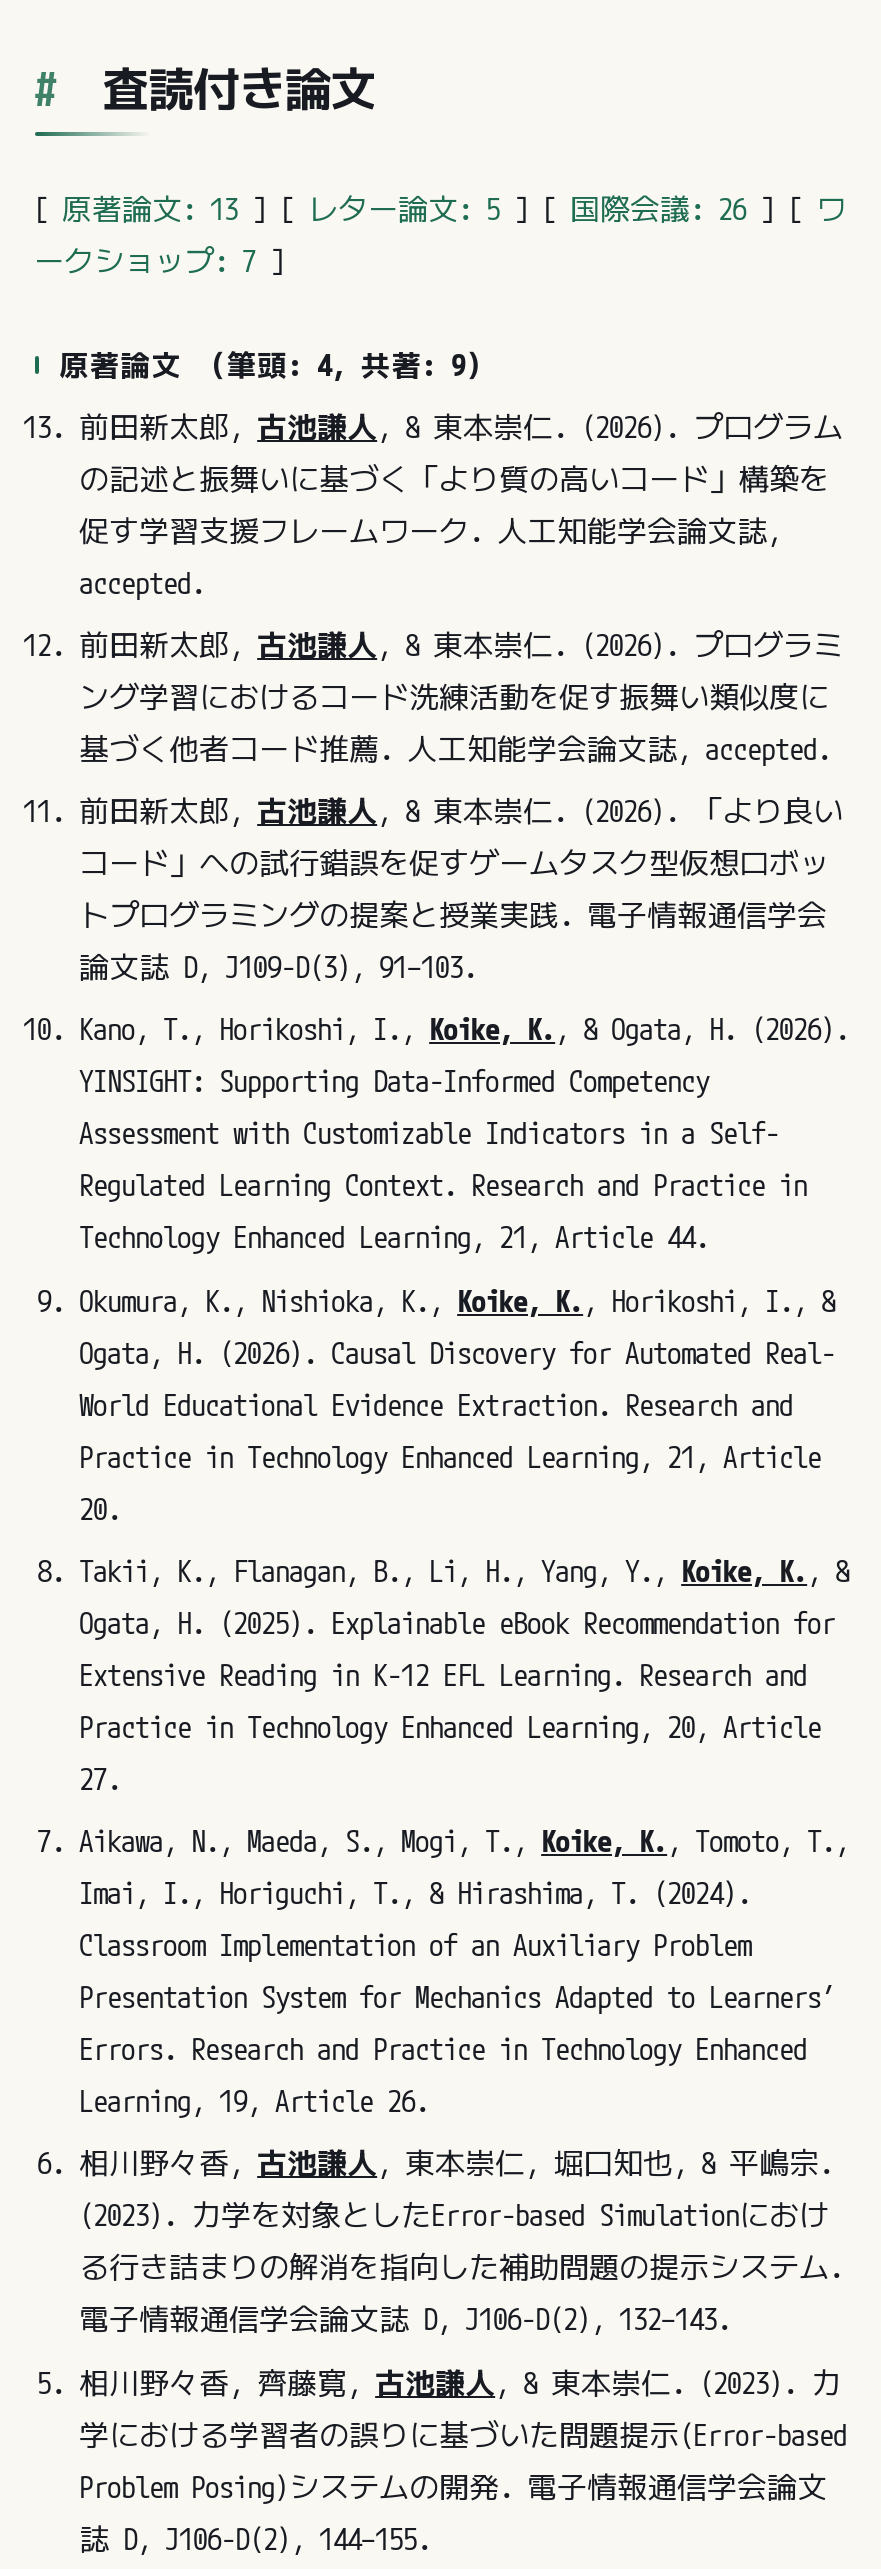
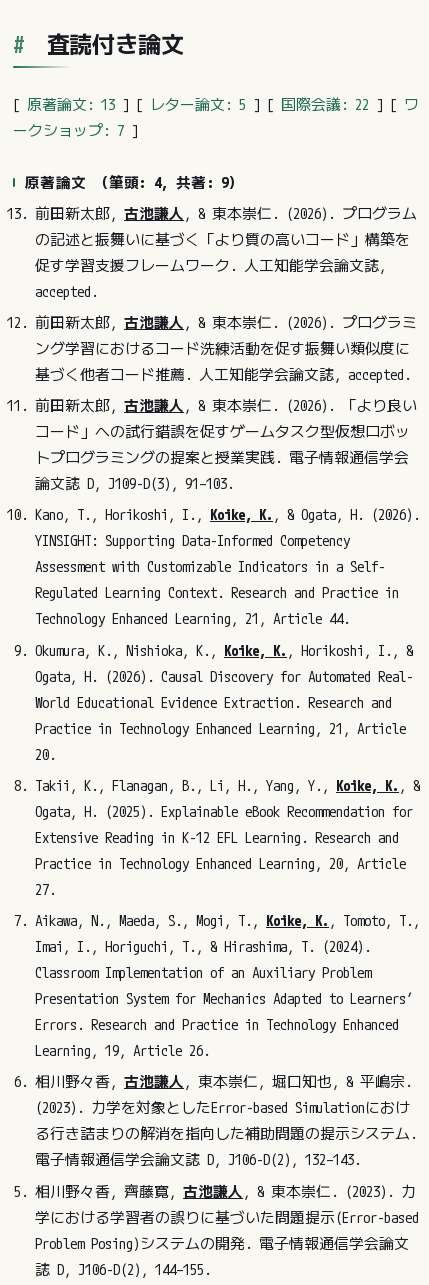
- [原著論文: 13] [レター論文: 5] [国際会議: 26] [ワ
+ [原著論文: 13] [レター論文: 5] [国際会議: 22] [ワ
